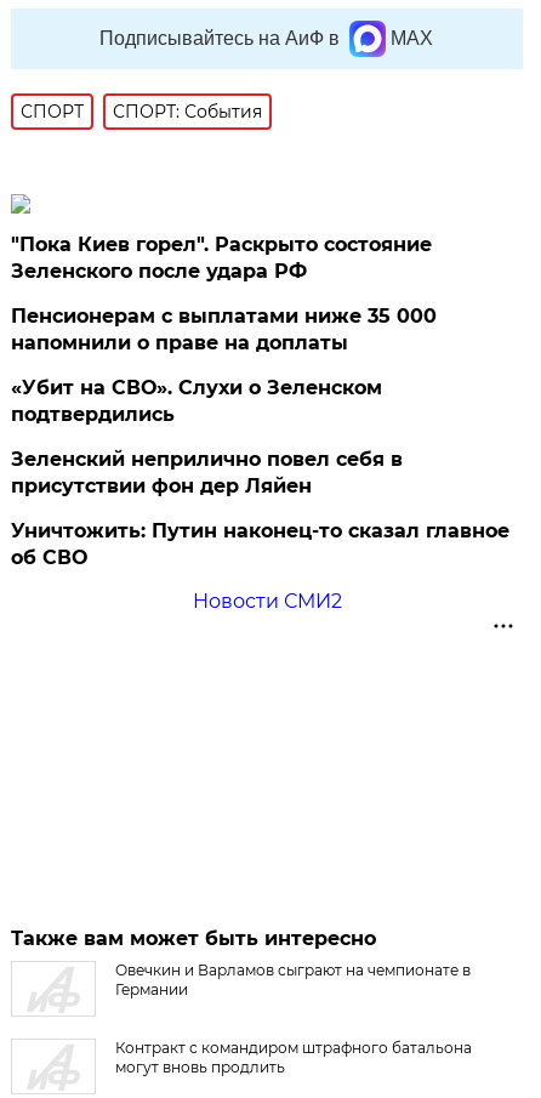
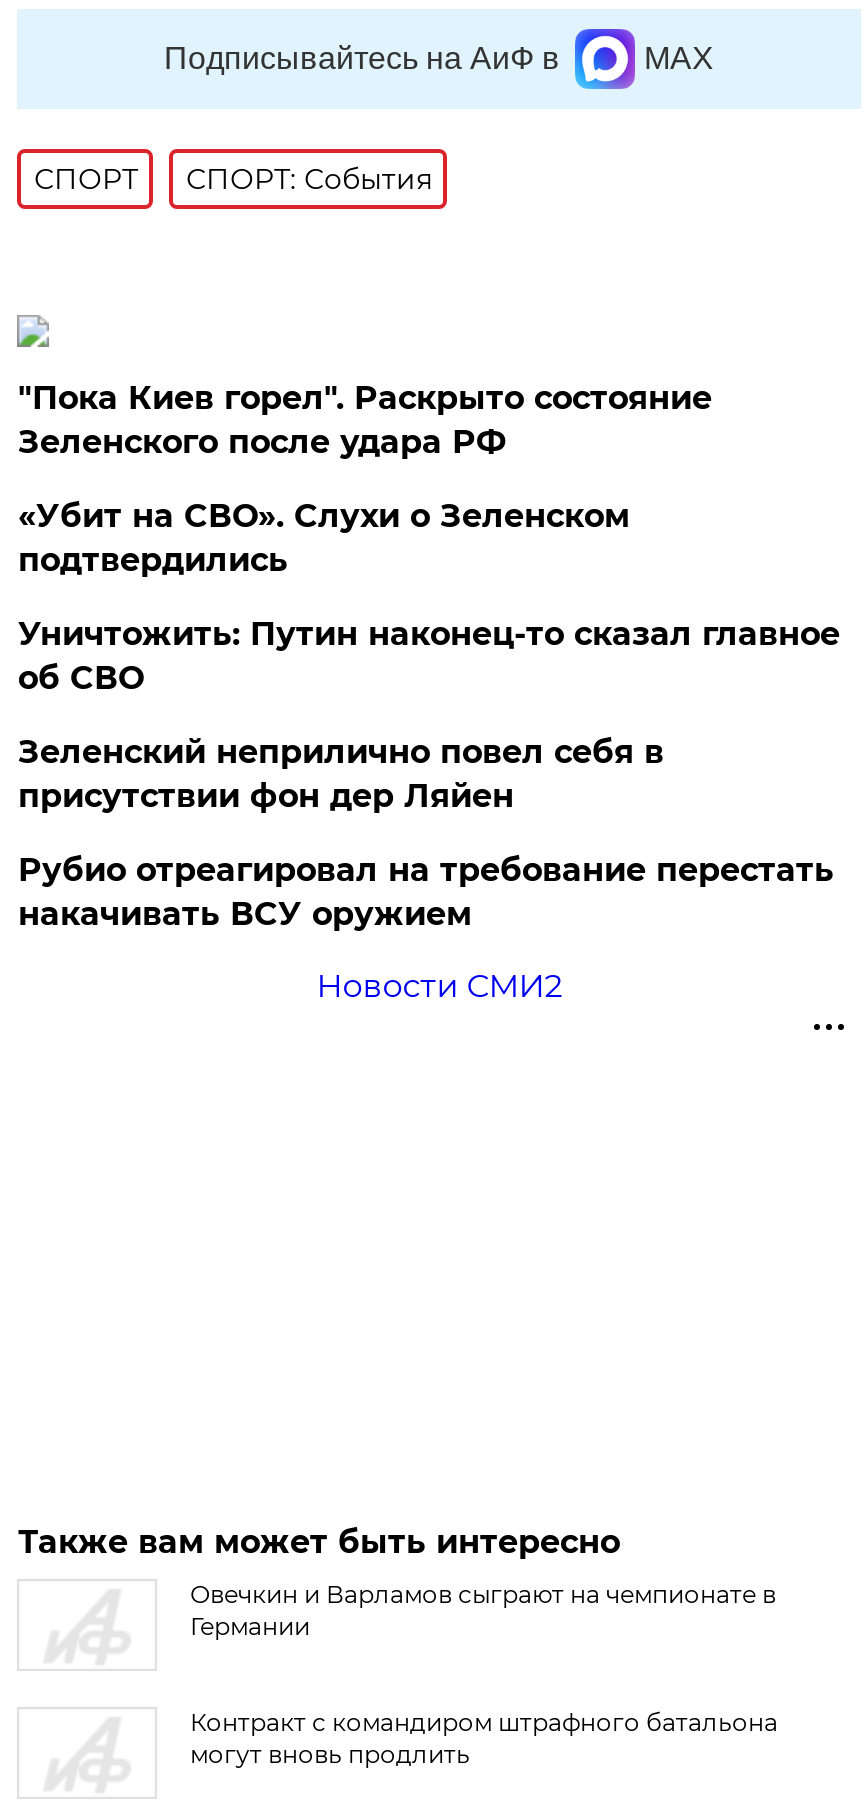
- Пенсионерам с выплатами ниже 35 000
- напомнили о праве на доплаты

moved up: «Убит на СВО». Слухи о Зеленском | подтвердились

+ Рубио отреагировал на требование перестать
+ накачивать ВСУ оружием

moved up: Уничтожить: Путин наконец-то сказал главное | об СВО
